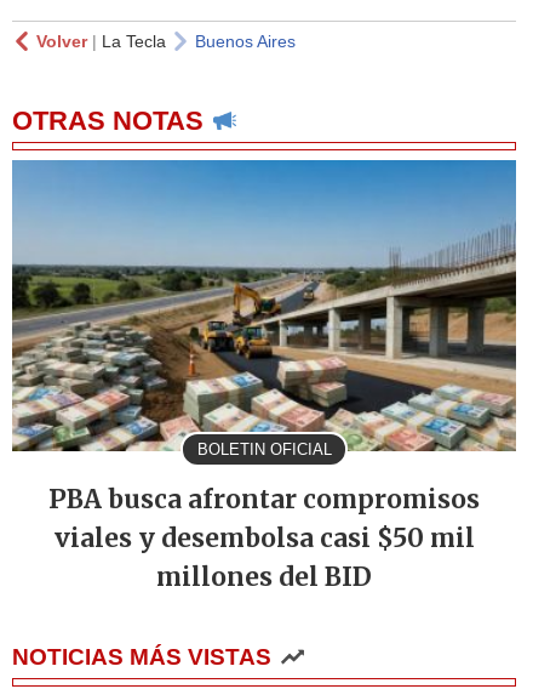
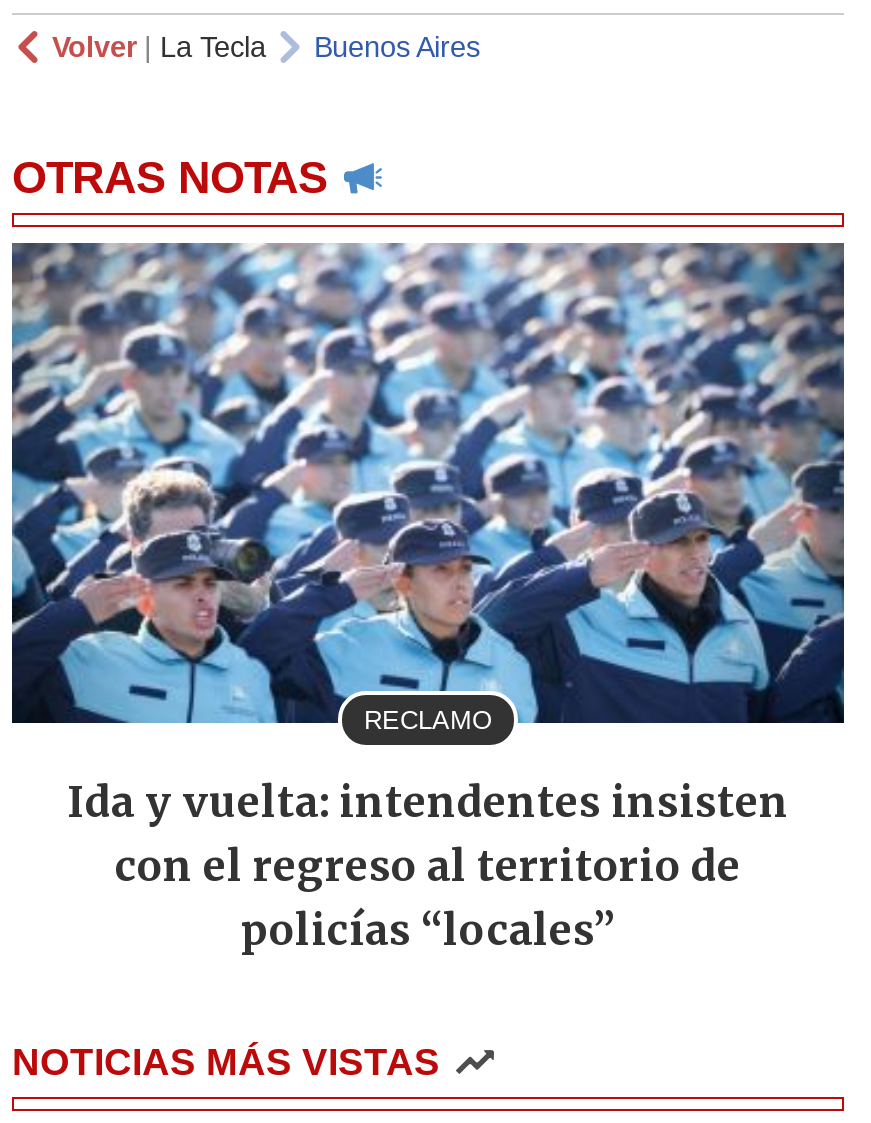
- [image]
- BOLETIN OFICIAL
+ [image]
+ RECLAMO

- PBA busca afrontar compromisos
- viales y desembolsa casi $50 mil
- millones del BID
+ Ida y vuelta: intendentes insisten
+ con el regreso al territorio de
+ policías “locales”
